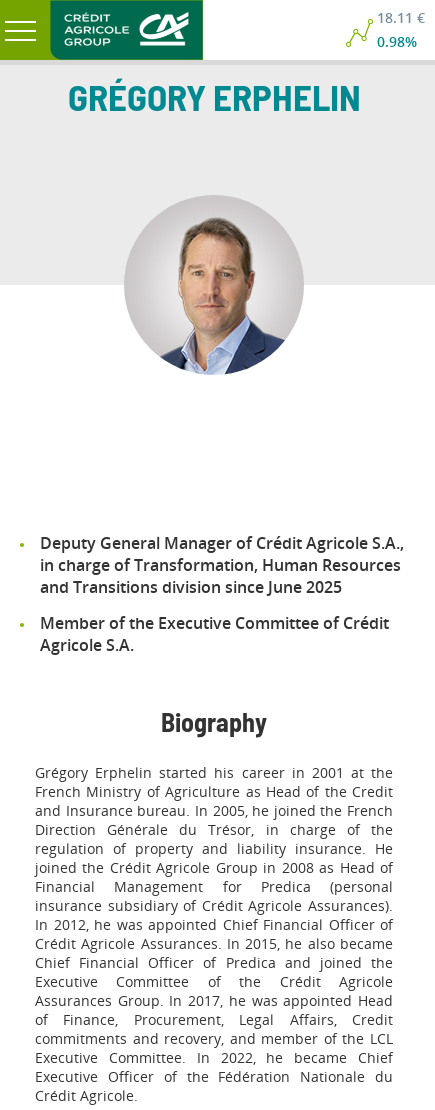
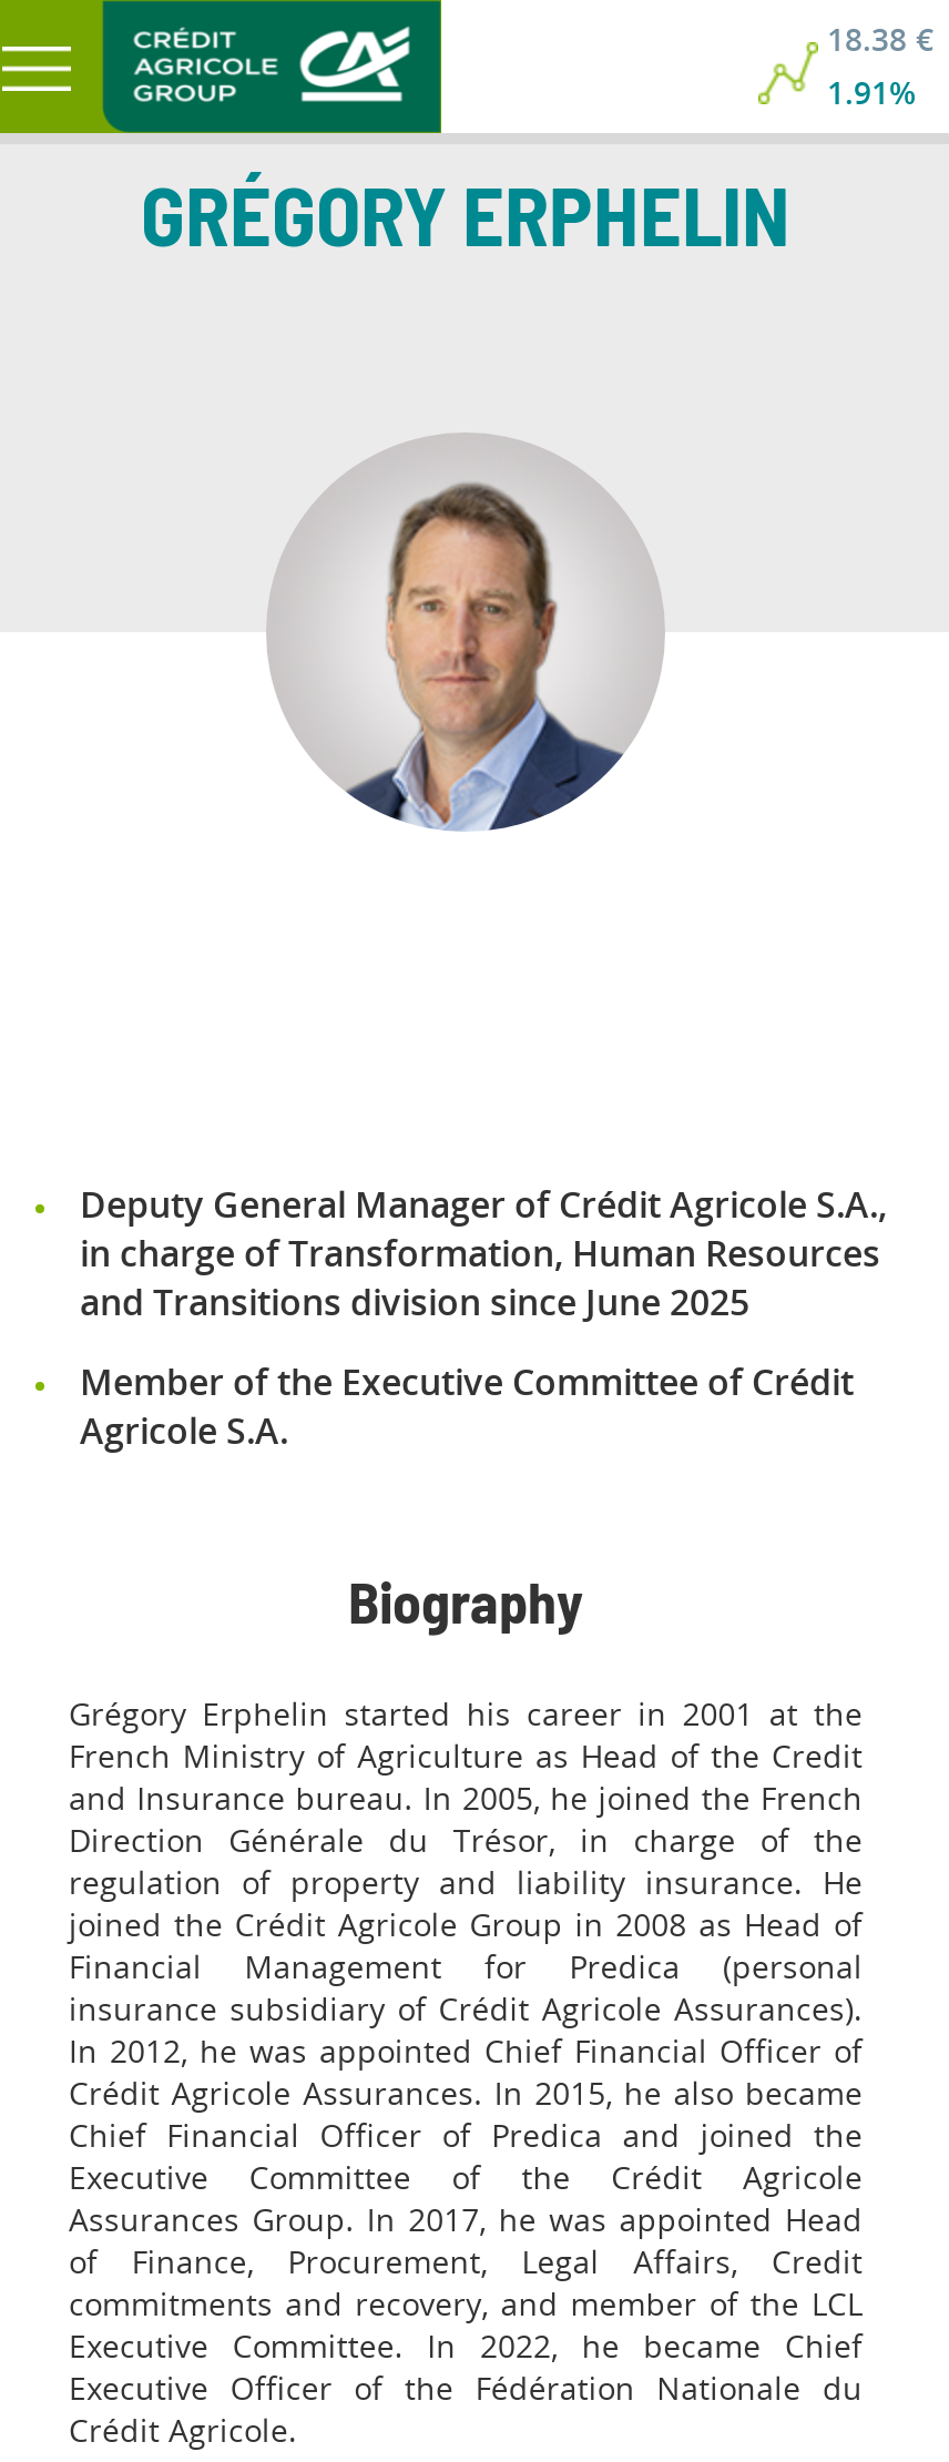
- 18.11 €
+ 18.38 €

- 0.98%
+ 1.91%
